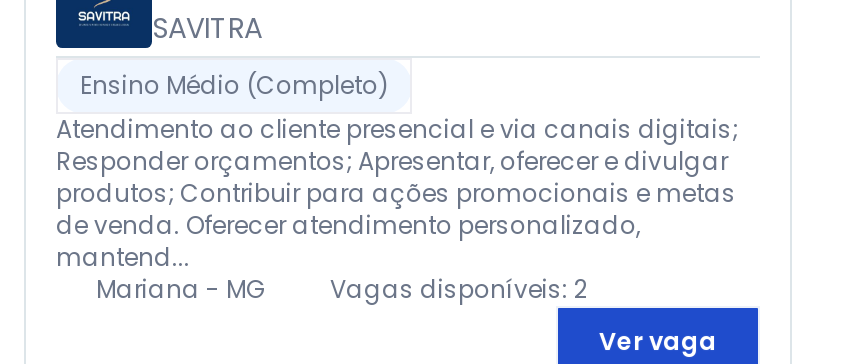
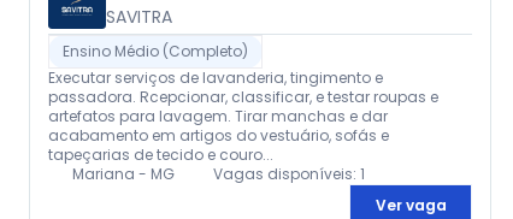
- Atendimento ao cliente presencial e via canais digitais;
- Responder orçamentos; Apresentar, oferecer e divulgar
- produtos; Contribuir para ações promocionais e metas
- de venda. Oferecer atendimento personalizado,
- mantend...
+ Executar serviços de lavanderia, tingimento e
+ passadora. Rcepcionar, classificar, e testar roupas e
+ artefatos para lavagem. Tirar manchas e dar
+ acabamento em artigos do vestuário, sofás e
+ tapeçarias de tecido e couro...

- Vagas disponíveis: 2
+ Vagas disponíveis: 1
